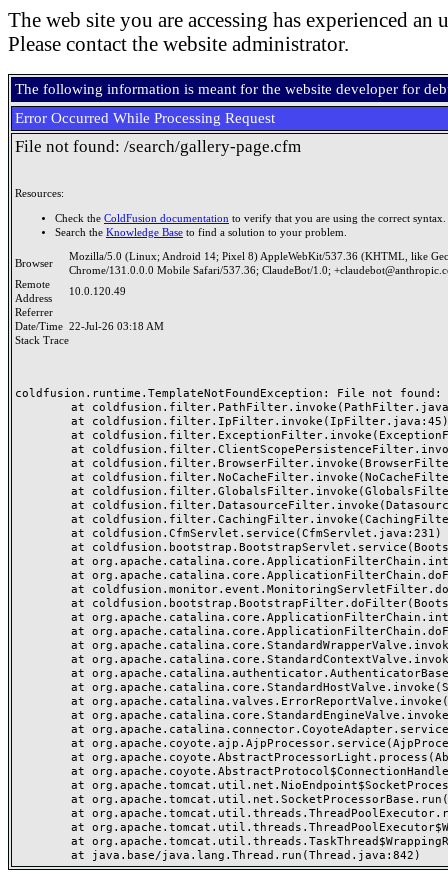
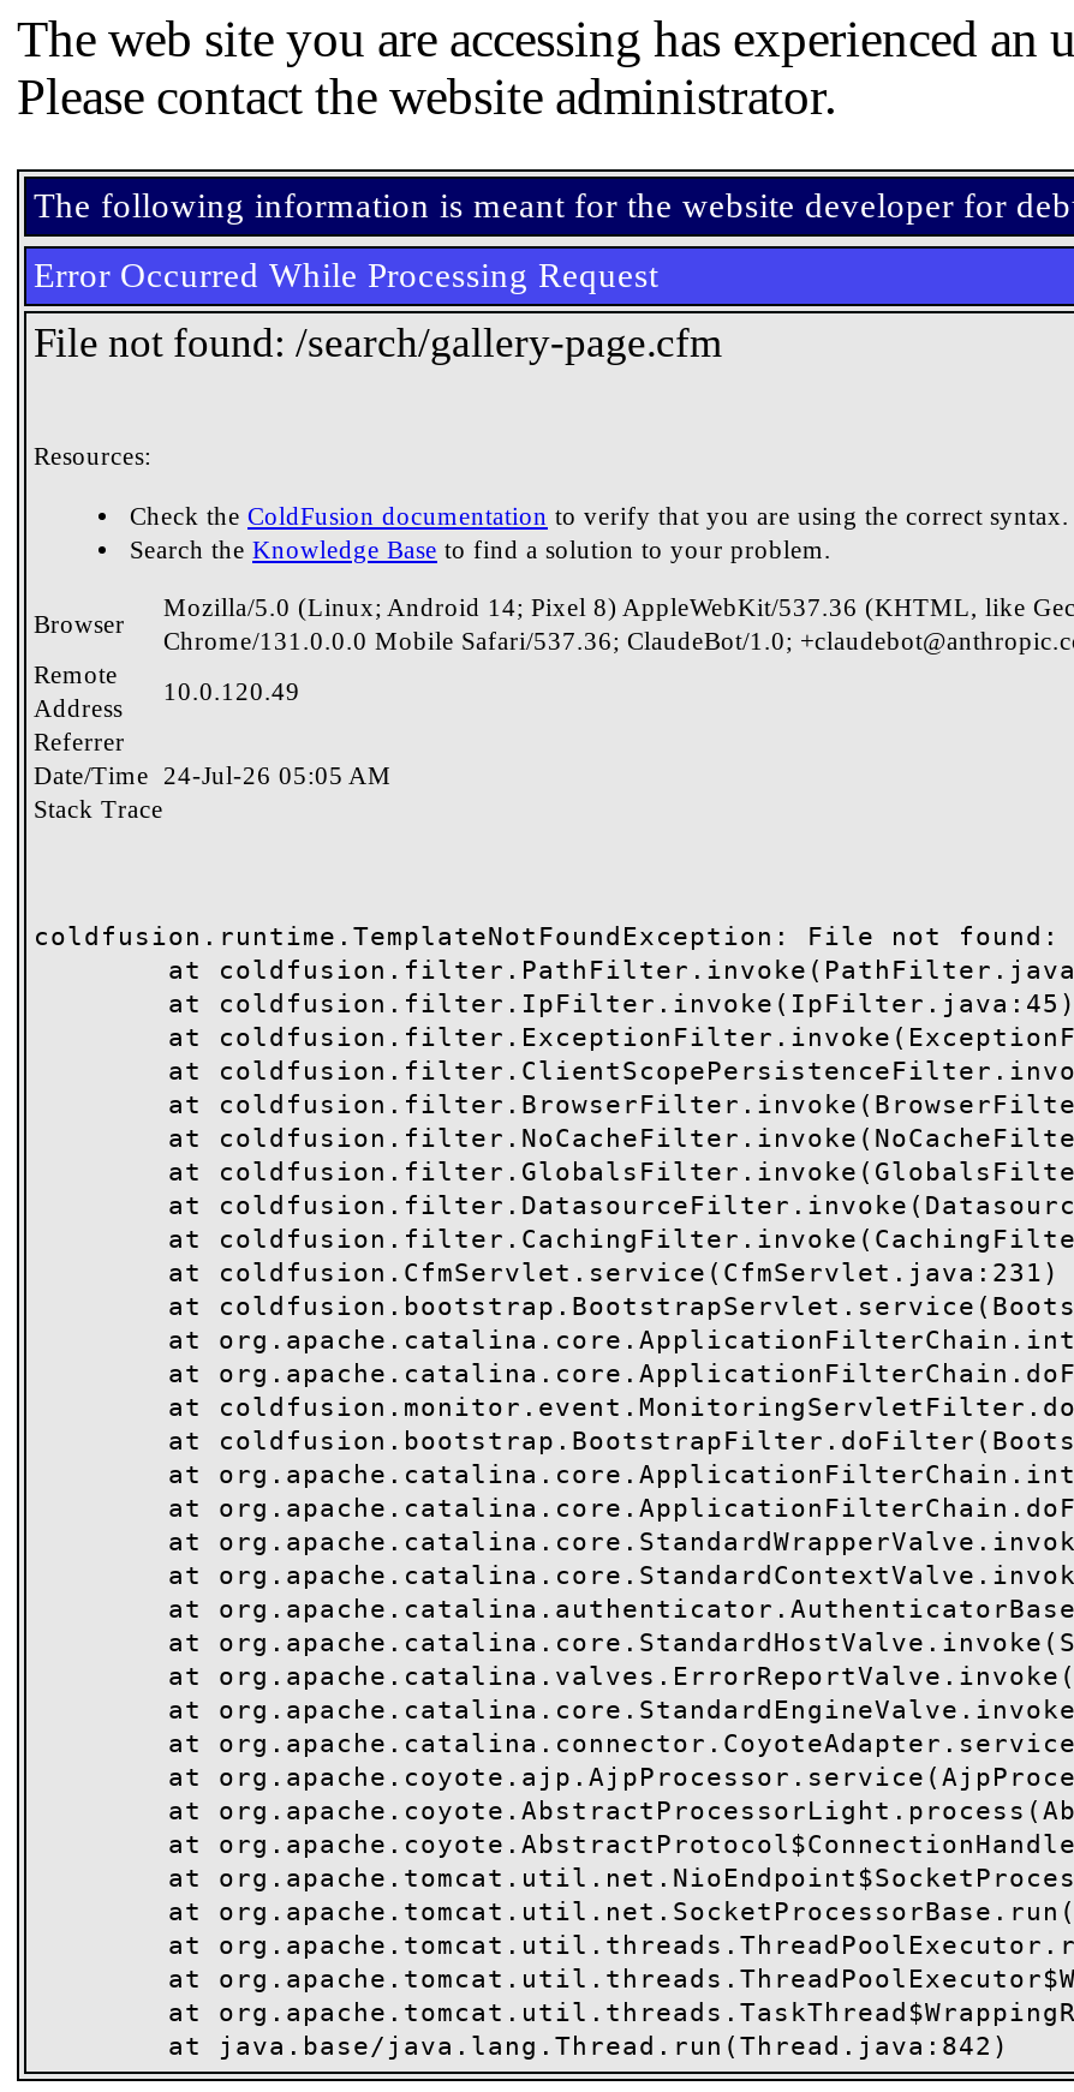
- Date/Time 22-Jul-26 03:18 AM
+ Date/Time 24-Jul-26 05:05 AM
